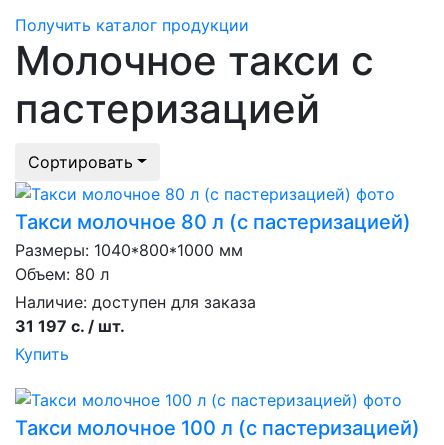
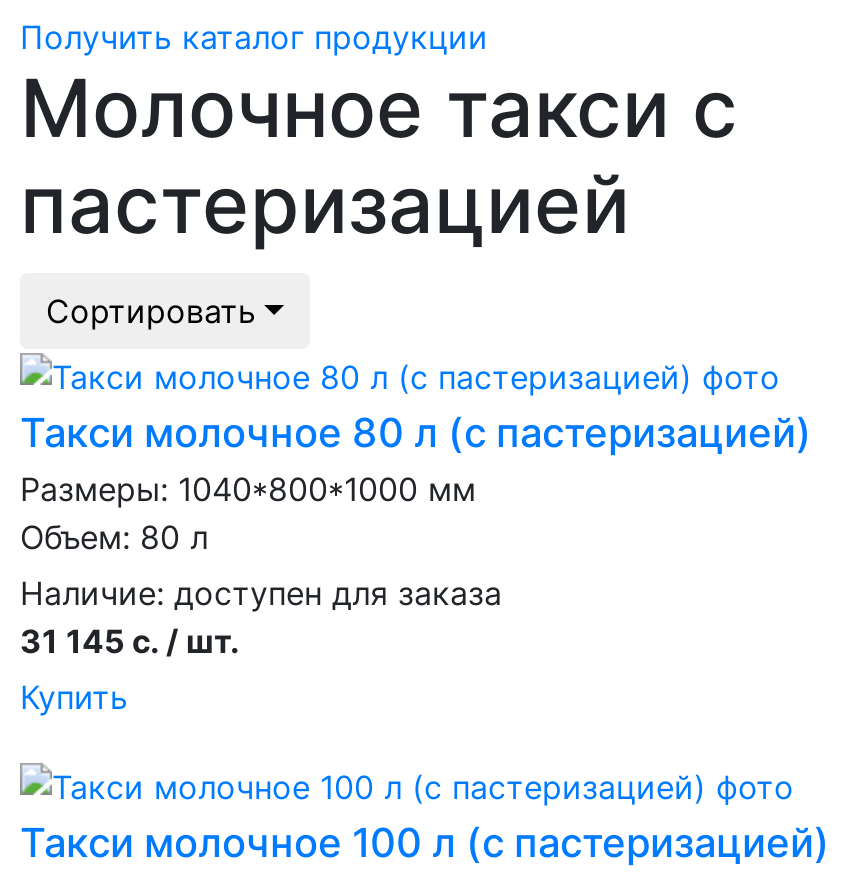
- 31 197 с. / шт.
+ 31 145 с. / шт.
